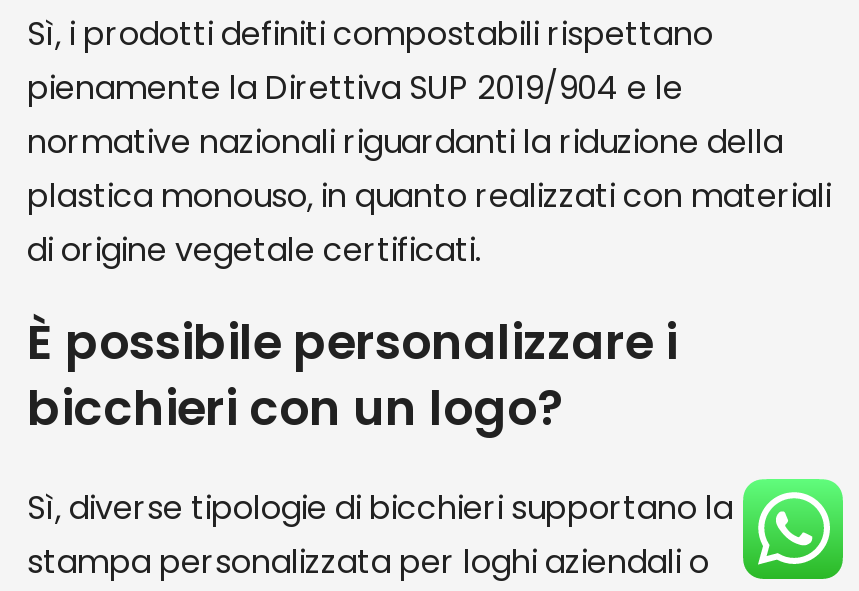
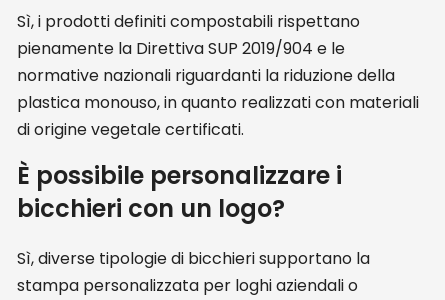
- [image]
